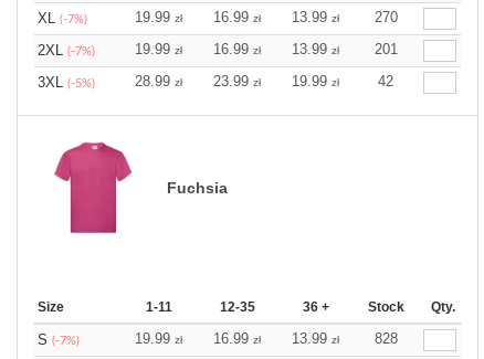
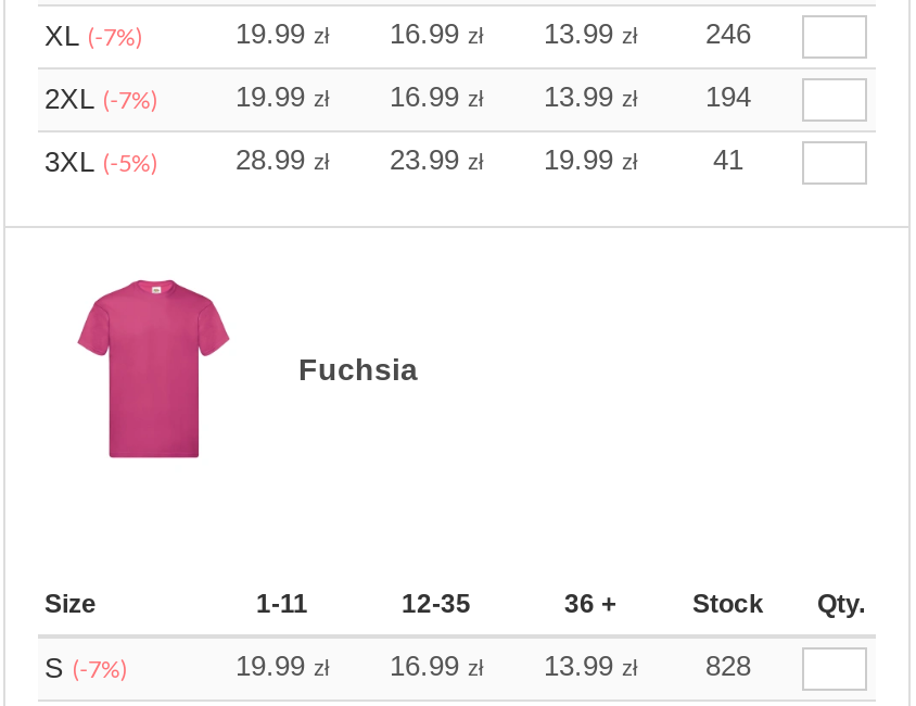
- 270
+ 246

- 201
+ 194

- 42
+ 41
